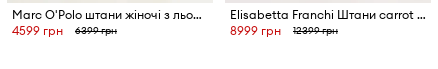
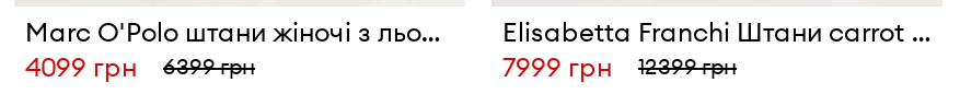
- 4599 грн 6399 грн
+ 4099 грн 6399 грн

- 8999 грн
+ 7999 грн
